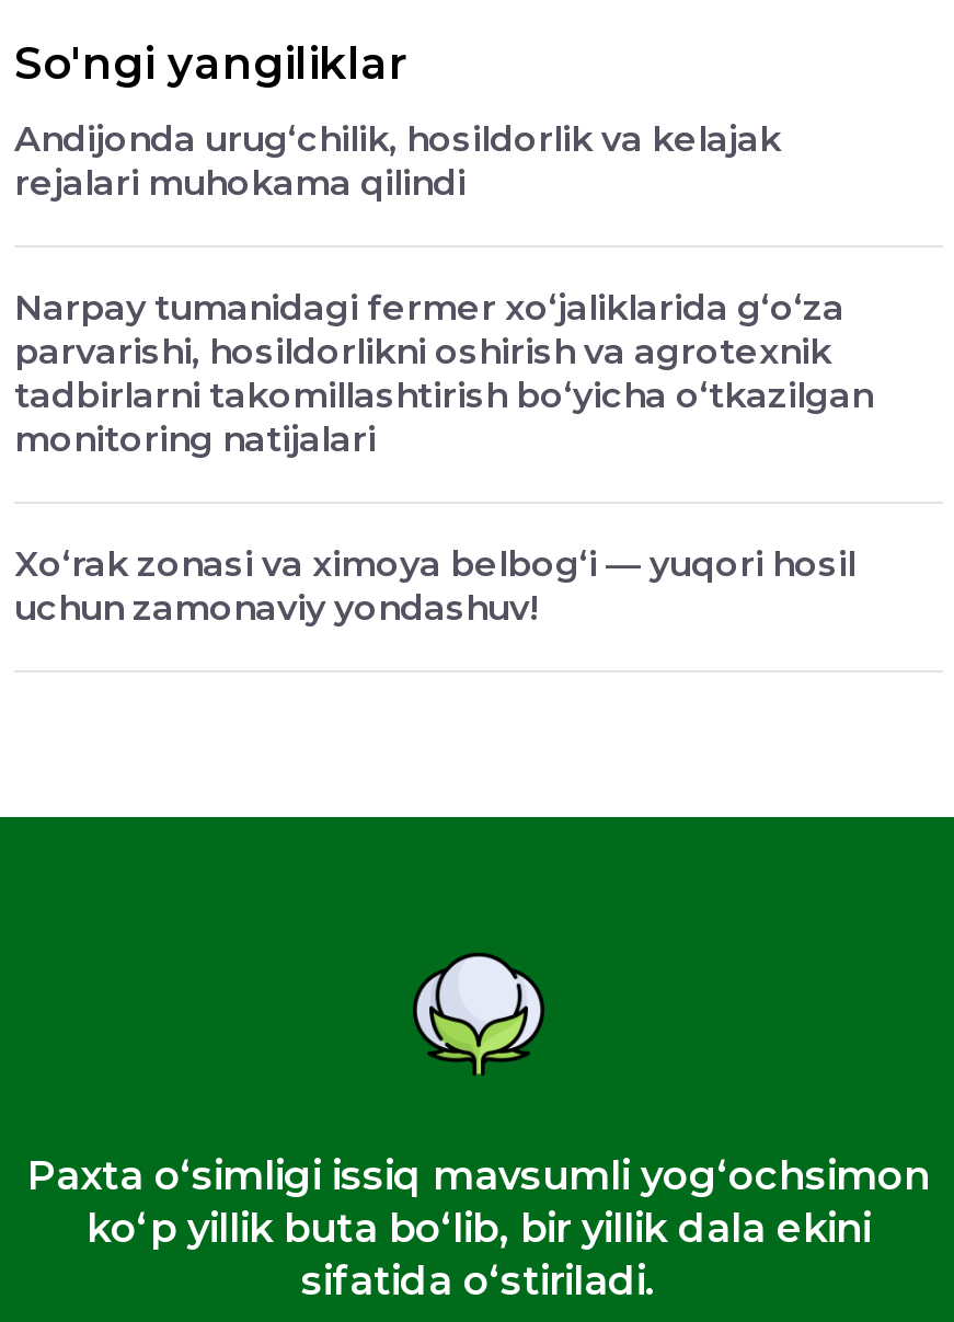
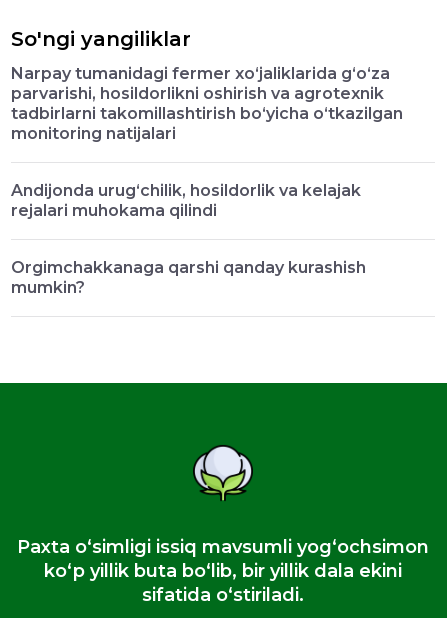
moved down: Andijonda urug‘chilik, hosildorlik va kelajak | rejalari muhokama qilindi

moved up: Narpay tumanidagi fermer xo‘jaliklarida g‘o‘za | parvarishi, hosildorlikni oshirish va agrotexnik | tadbirlarni takomillashtirish bo‘yicha o‘tkazilgan | monitoring natijalari

- Xo‘rak zonasi va ximoya belbog‘i — yuqori hosil
- uchun zamonaviy yondashuv!
+ Orgimchakkanaga qarshi qanday kurashish
+ mumkin?
